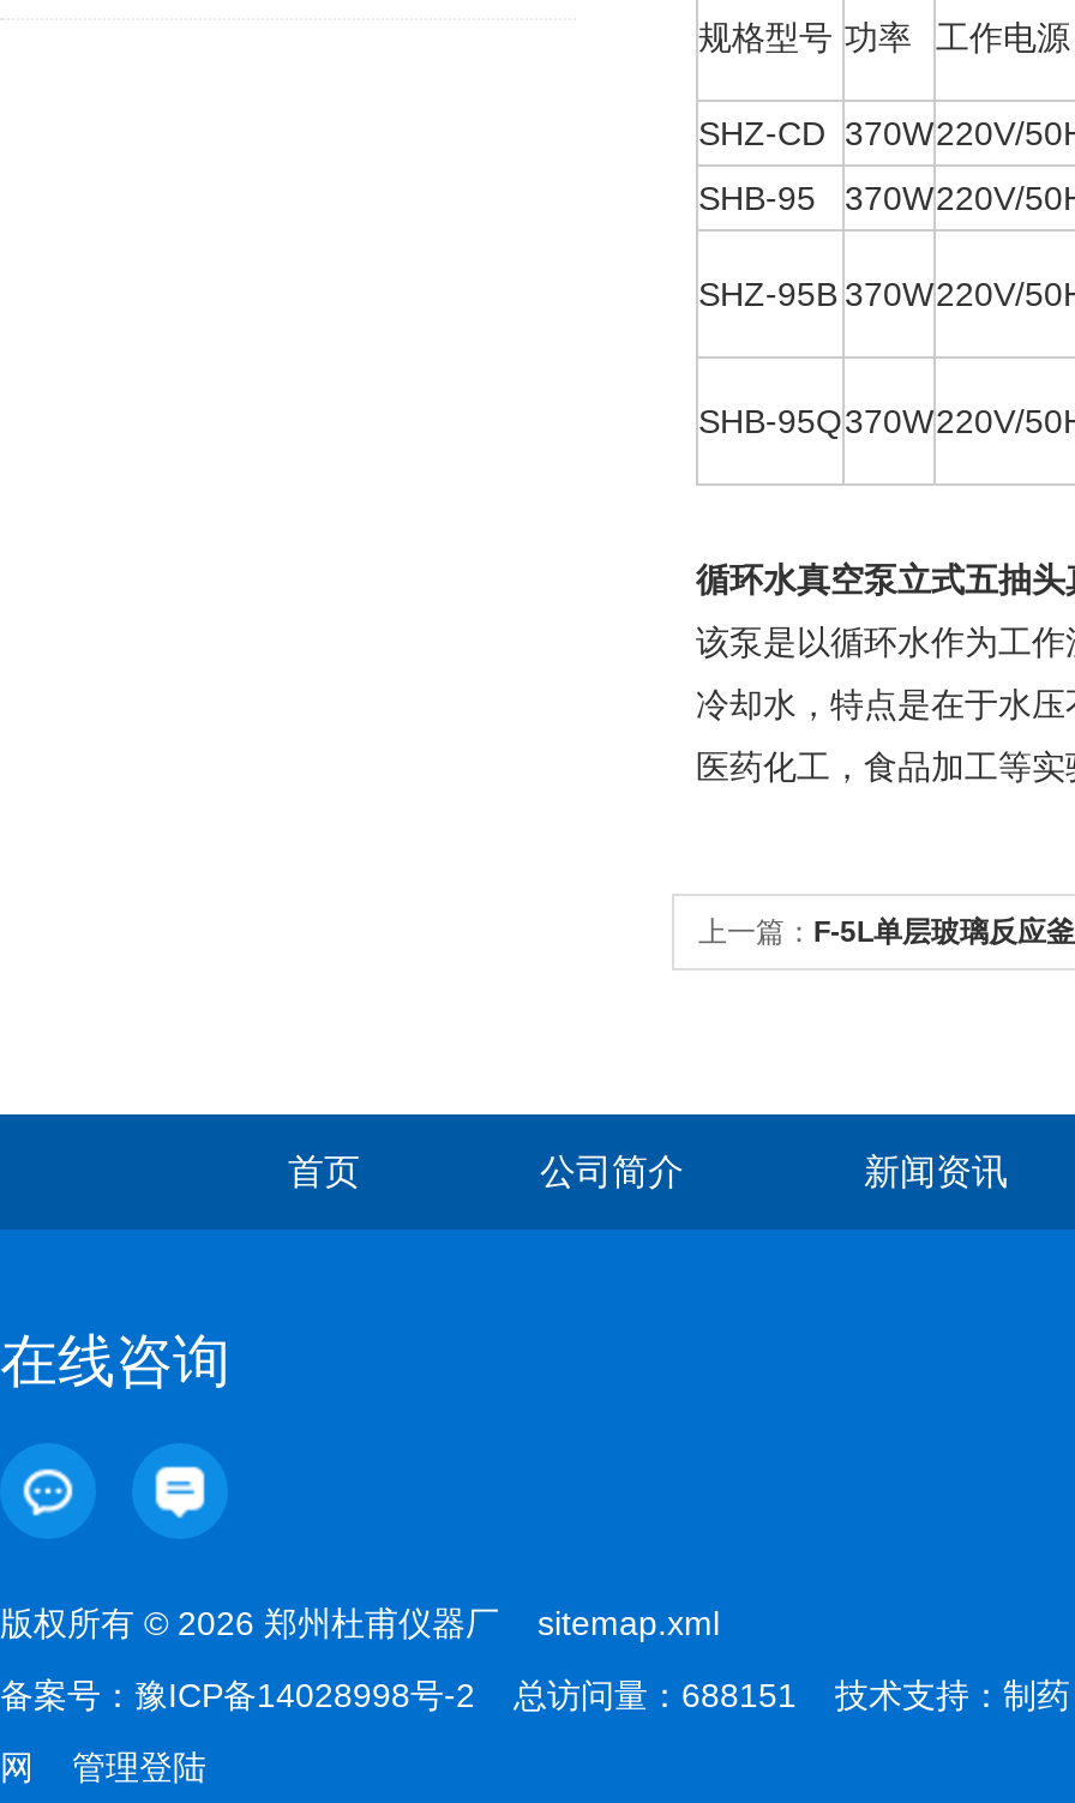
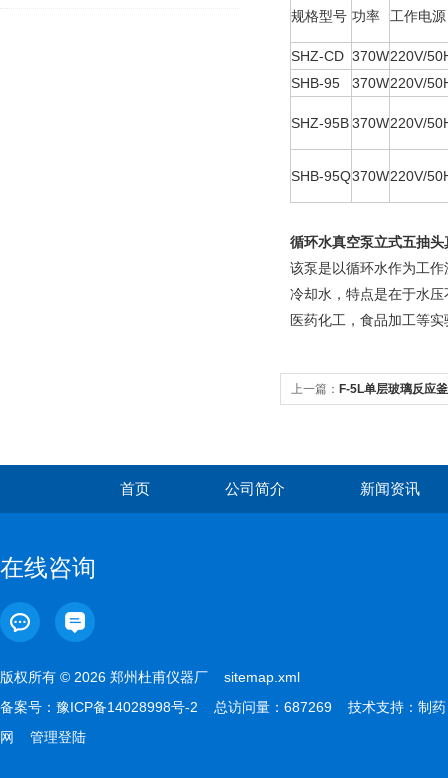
- 备案号：豫ICP备14028998号-2总访问量：688151 技术支持：制药
+ 备案号：豫ICP备14028998号-2总访问量：687269 技术支持：制药
